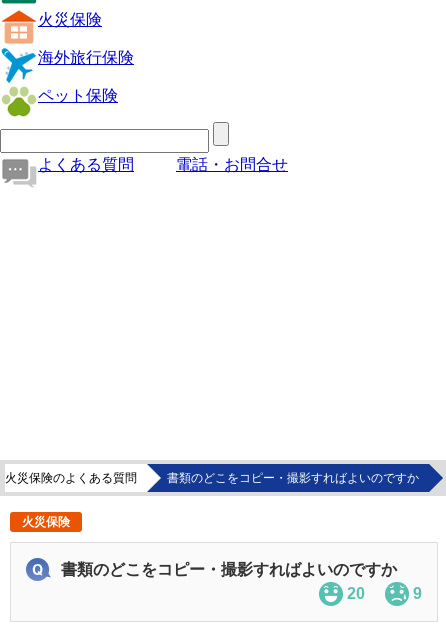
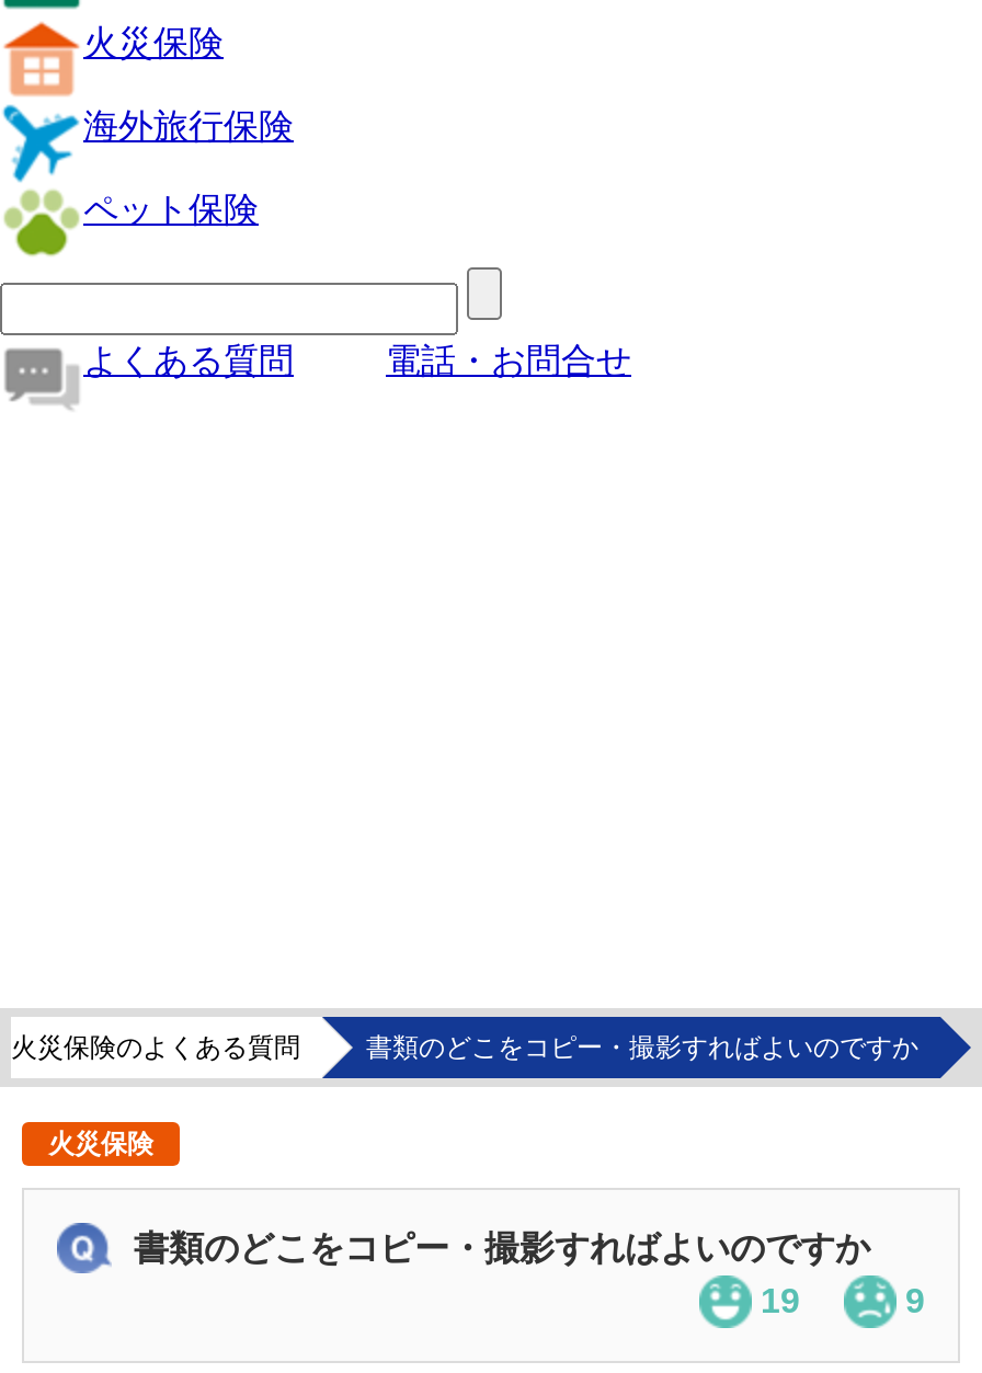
- 20
+ 19
